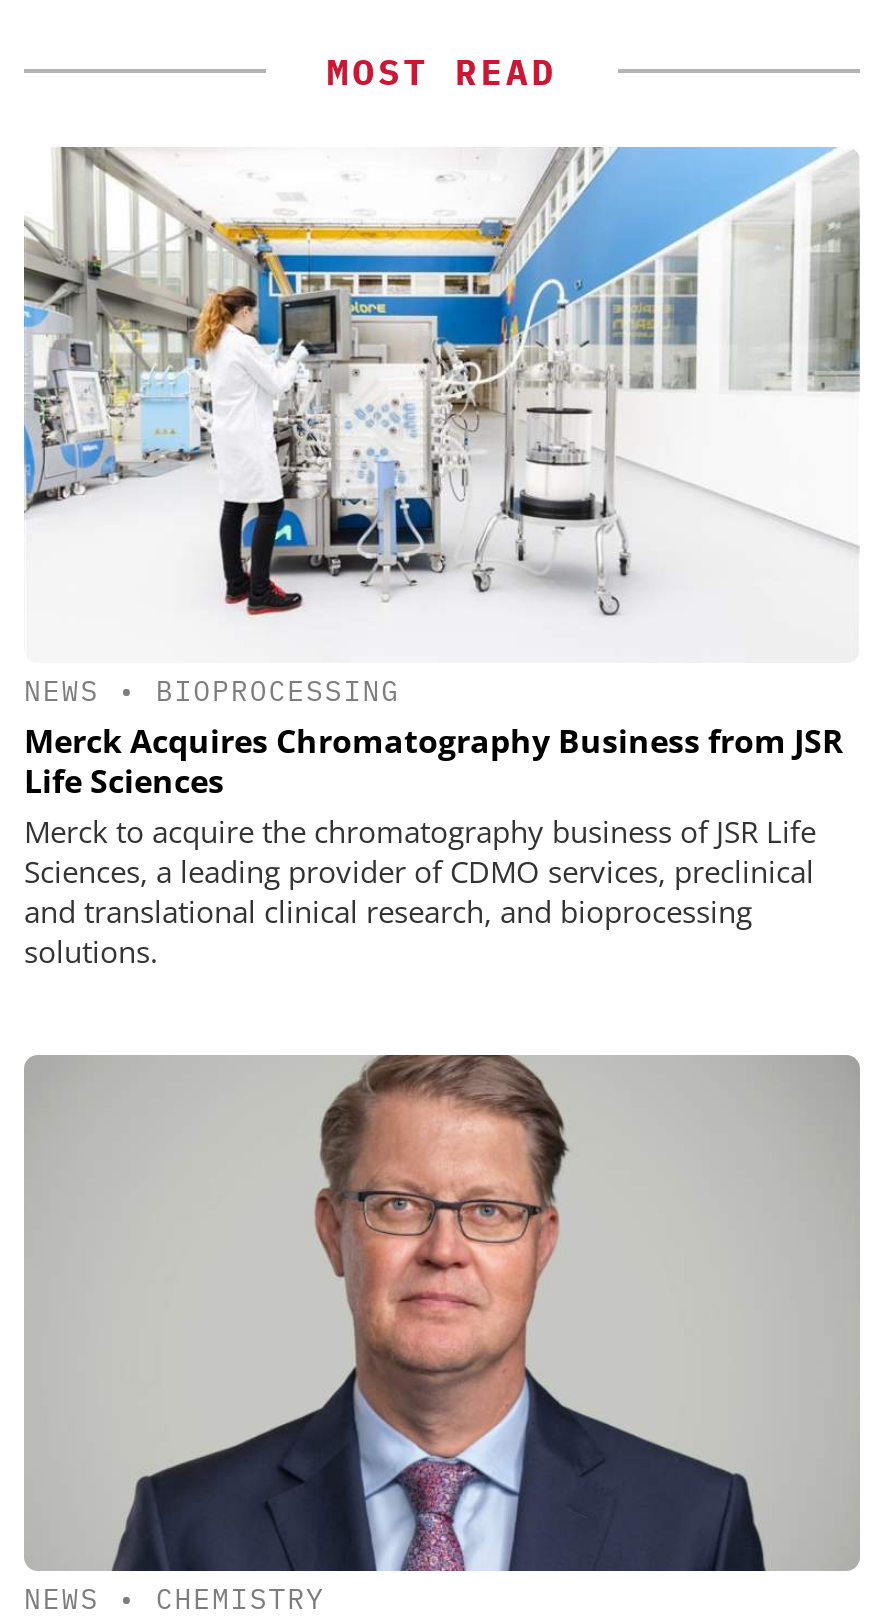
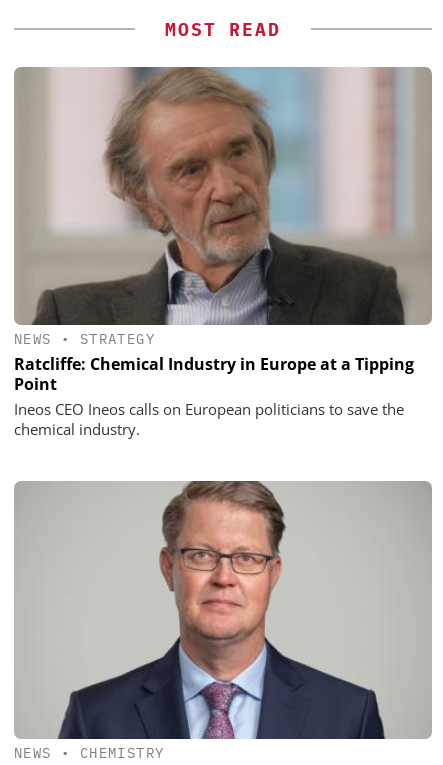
- [image]
- NEWS • BIOPROCESSING
- Merck Acquires Chromatography Business from JSR
- Life Sciences
- Merck to acquire the chromatography business of JSR Life
- Sciences, a leading provider of CDMO services, preclinical
- and translational clinical research, and bioprocessing
- solutions.
+ [image]
+ NEWS • STRATEGY
+ Ratcliffe: Chemical Industry in Europe at a Tipping
+ Point
+ Ineos CEO Ineos calls on European politicians to save the
+ chemical industry.
